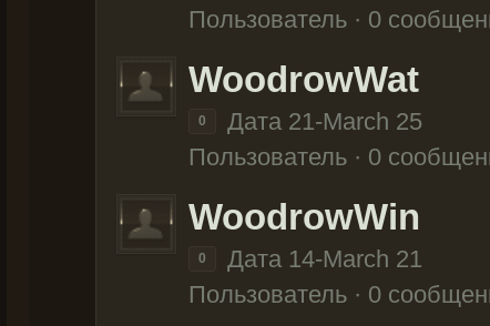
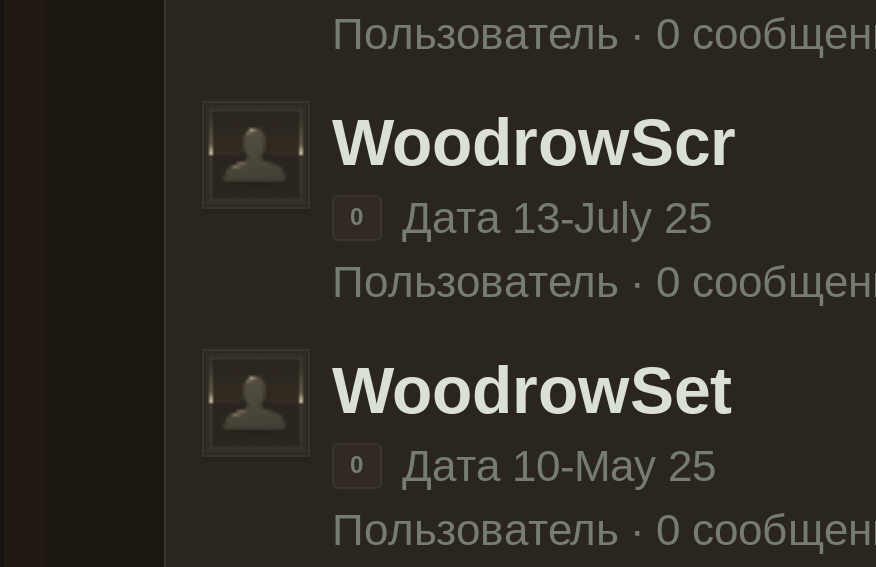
- WoodrowWat
+ WoodrowScr

- 0 Дата 21-March 25
+ 0 Дата 13-July 25

- WoodrowWin
+ WoodrowSet

- 0 Дата 14-March 21
+ 0 Дата 10-May 25
